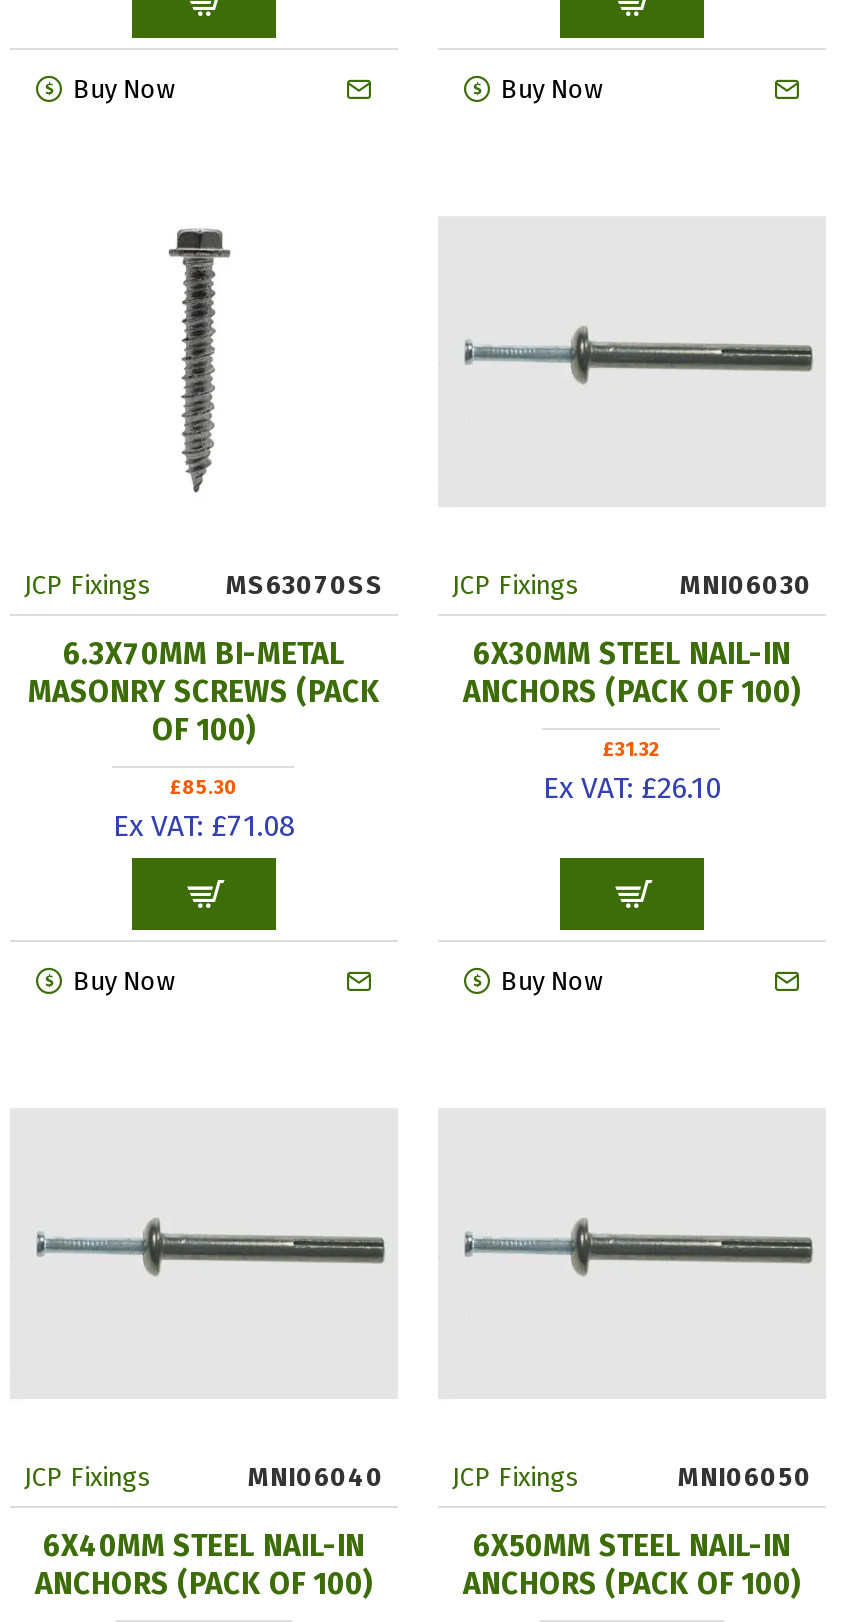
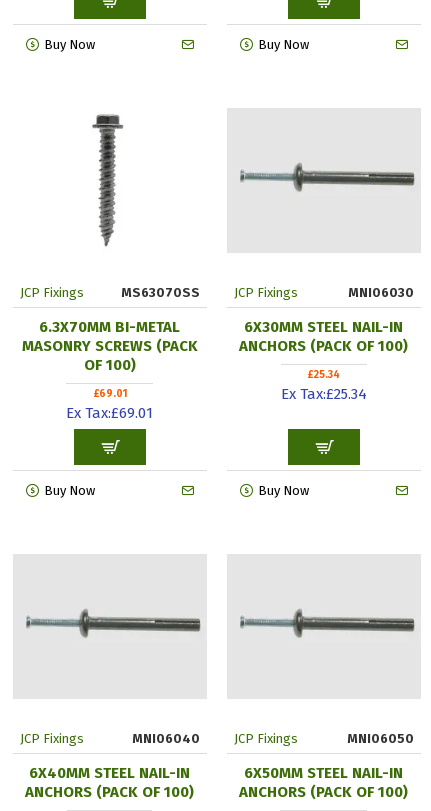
- £31.32
- Ex VAT: £26.10
+ £25.34
+ Ex Tax:£25.34

- £85.30
- Ex VAT: £71.08
+ £69.01
+ Ex Tax:£69.01
